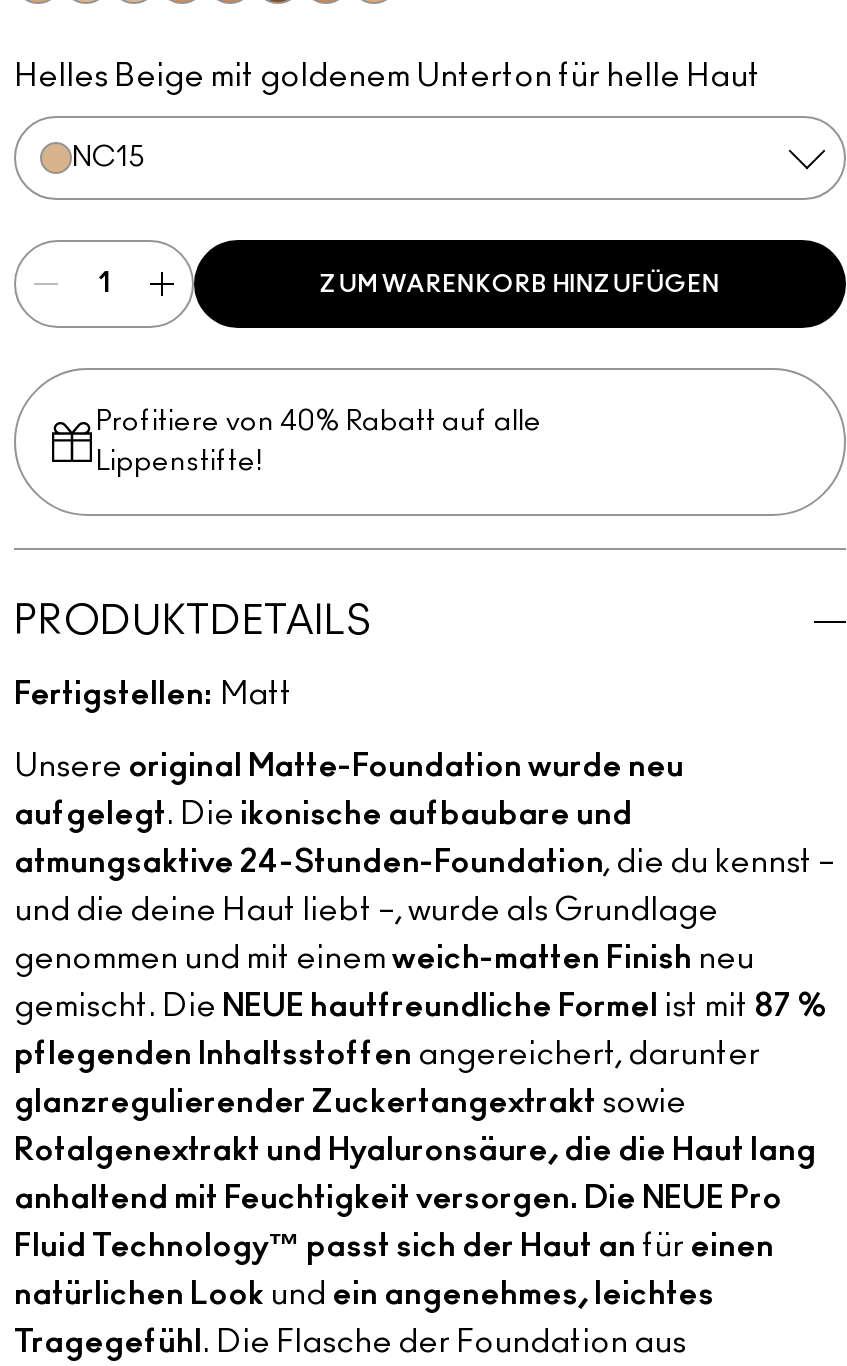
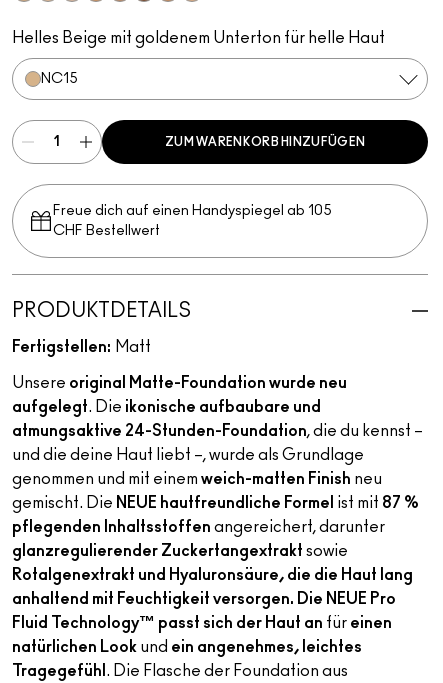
- Profitiere von 40% Rabatt auf alle
- Lippenstifte!
+ Freue dich auf einen Handyspiegel ab 105
+ CHF Bestellwert
